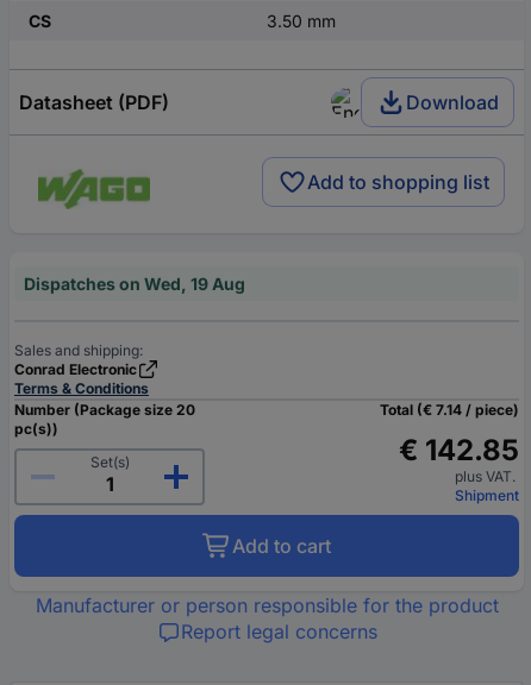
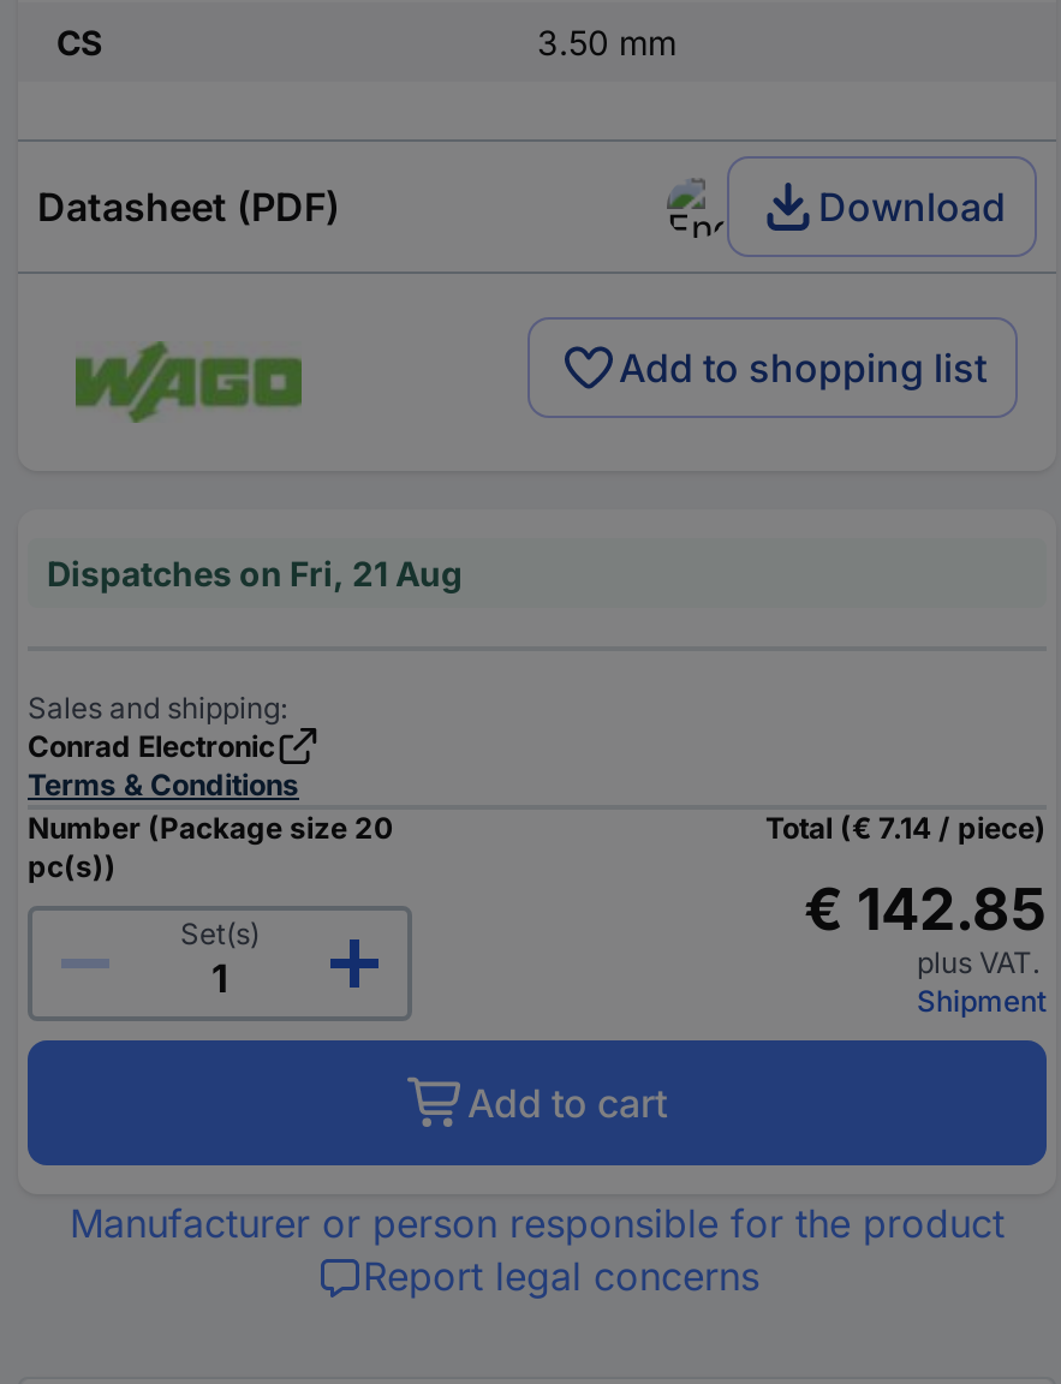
- Dispatches on Wed, 19 Aug
+ Dispatches on Fri, 21 Aug
